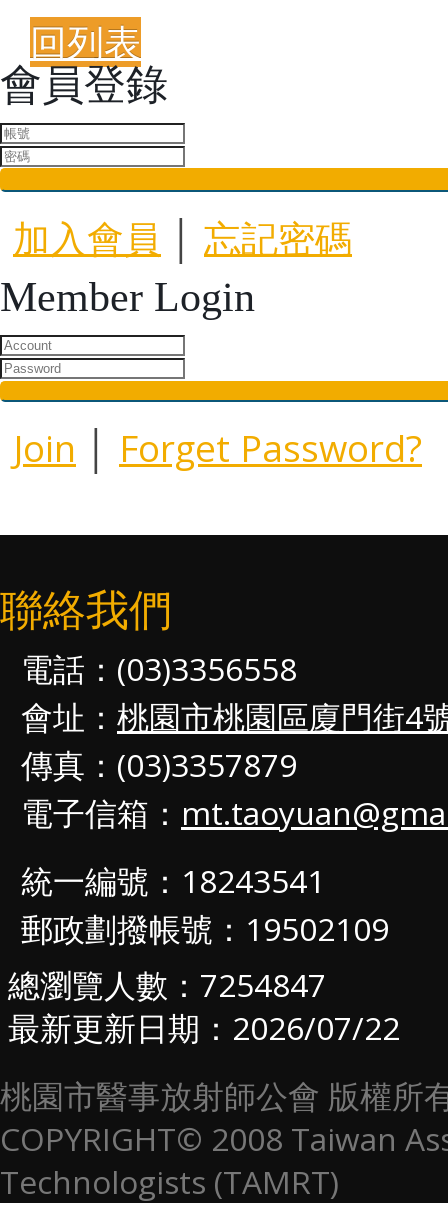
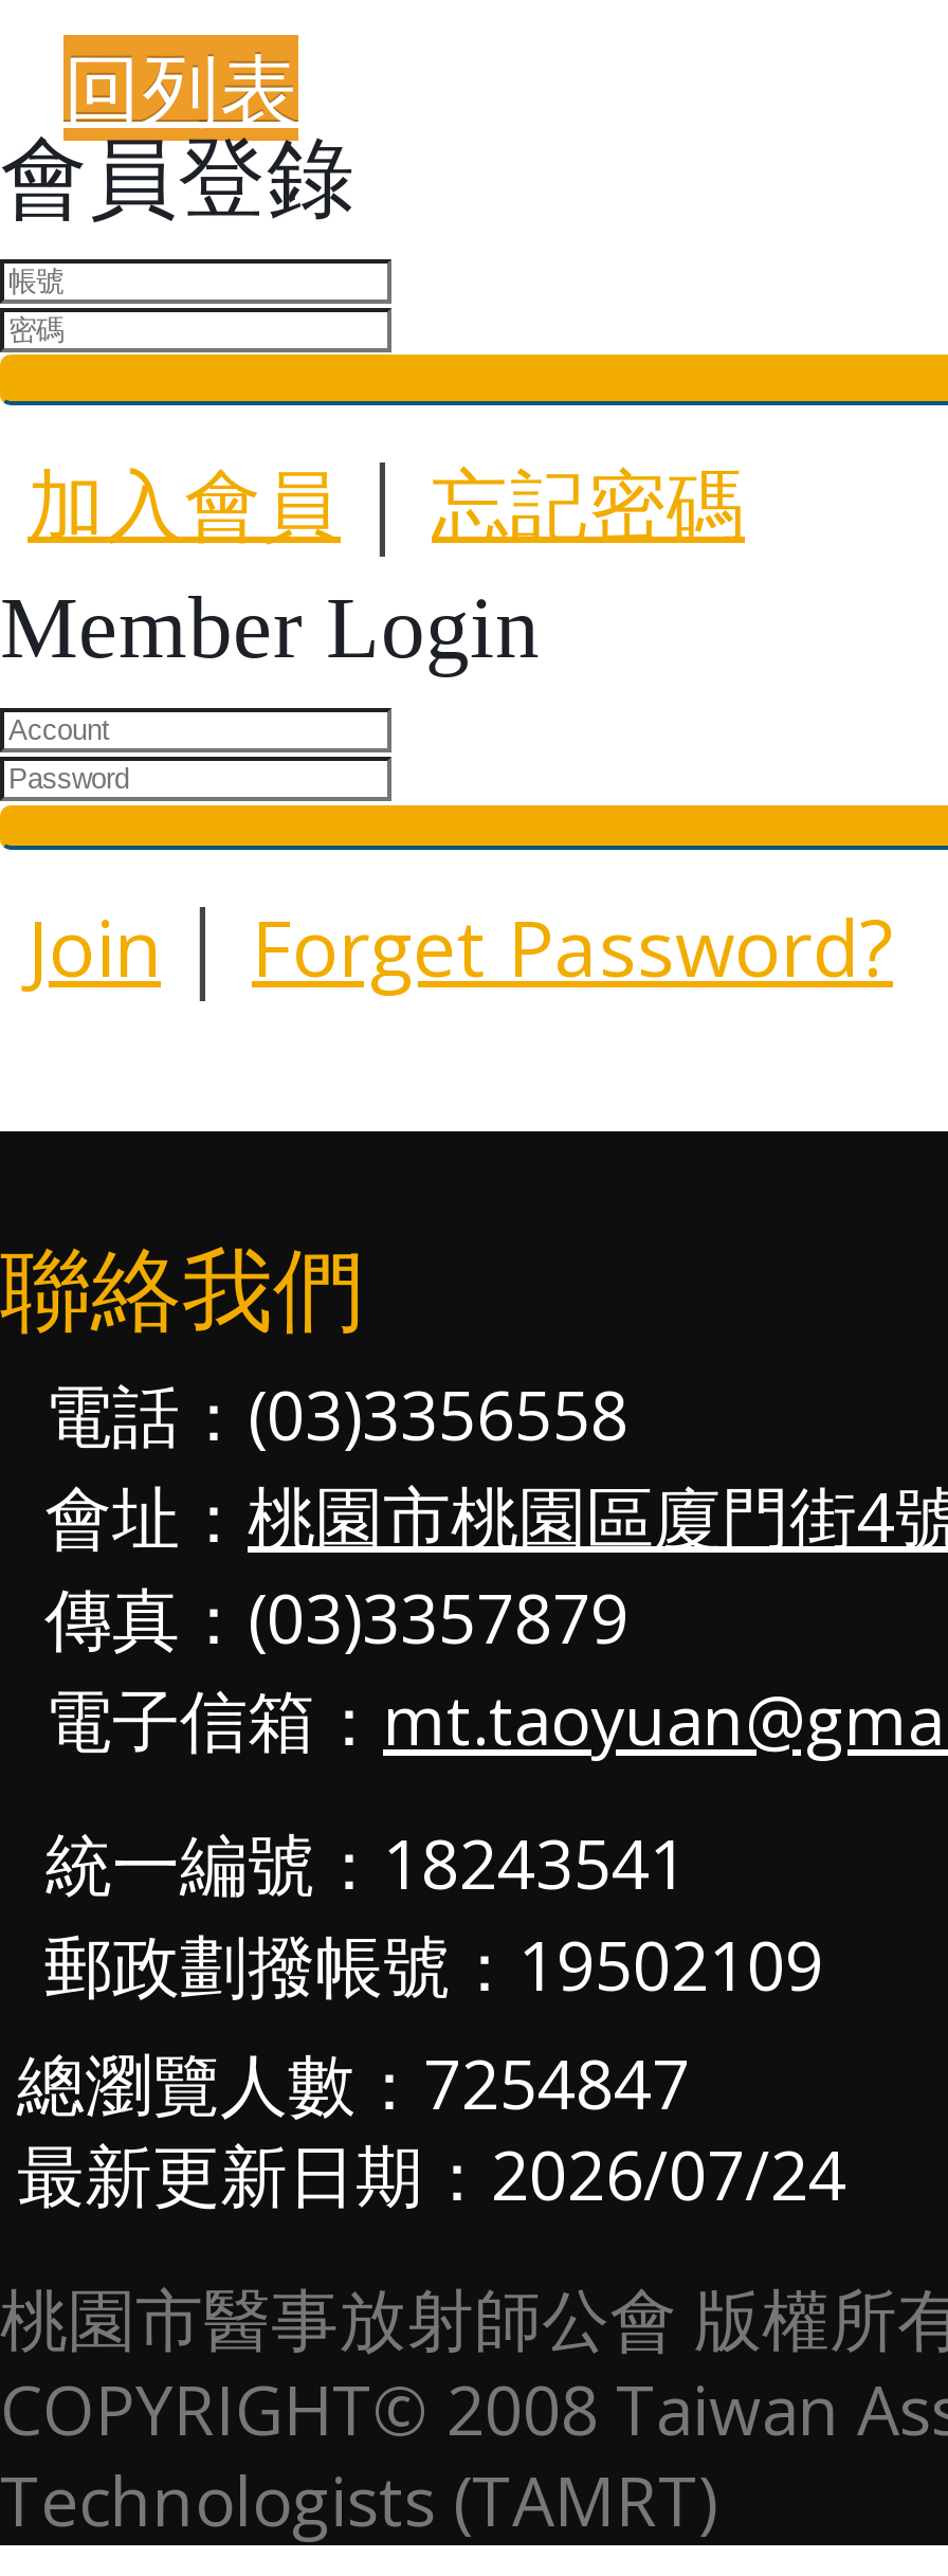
- 最新更新日期：2026/07/22
+ 最新更新日期：2026/07/24
